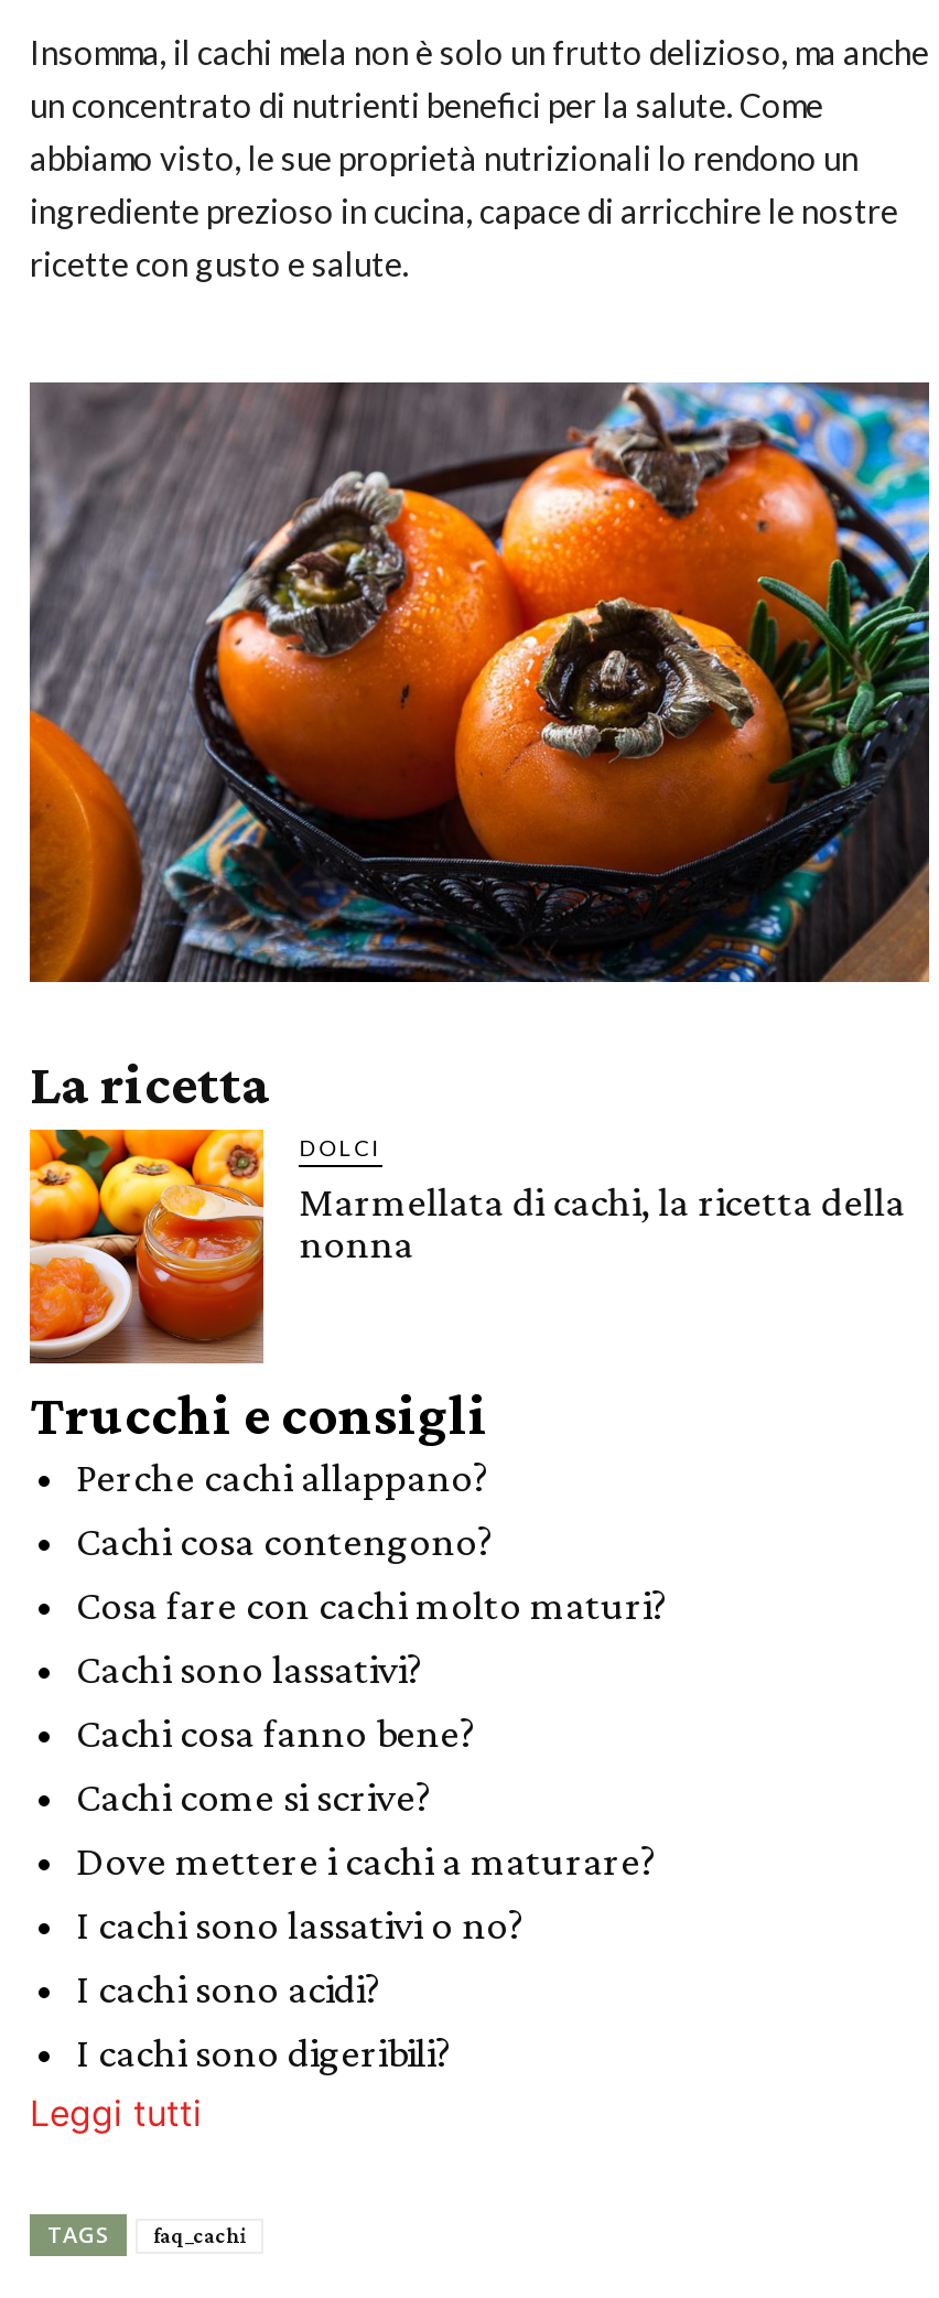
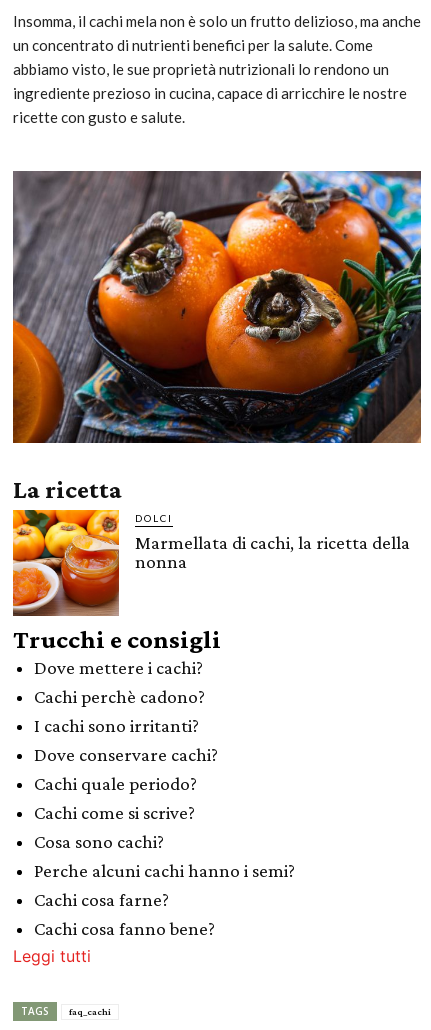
- Perche cachi allappano?
- Cachi cosa contengono?
- Cosa fare con cachi molto maturi?
- Cachi sono lassativi?
+ Dove mettere i cachi?
+ Cachi perchè cadono?
+ I cachi sono irritanti?
+ Dove conservare cachi?
+ Cachi quale periodo?

moved down: Cachi cosa fanno bene?

- Dove mettere i cachi a maturare?
- I cachi sono lassativi o no?
- I cachi sono acidi?
- I cachi sono digeribili?
+ Cosa sono cachi?
+ Perche alcuni cachi hanno i semi?
+ Cachi cosa farne?
